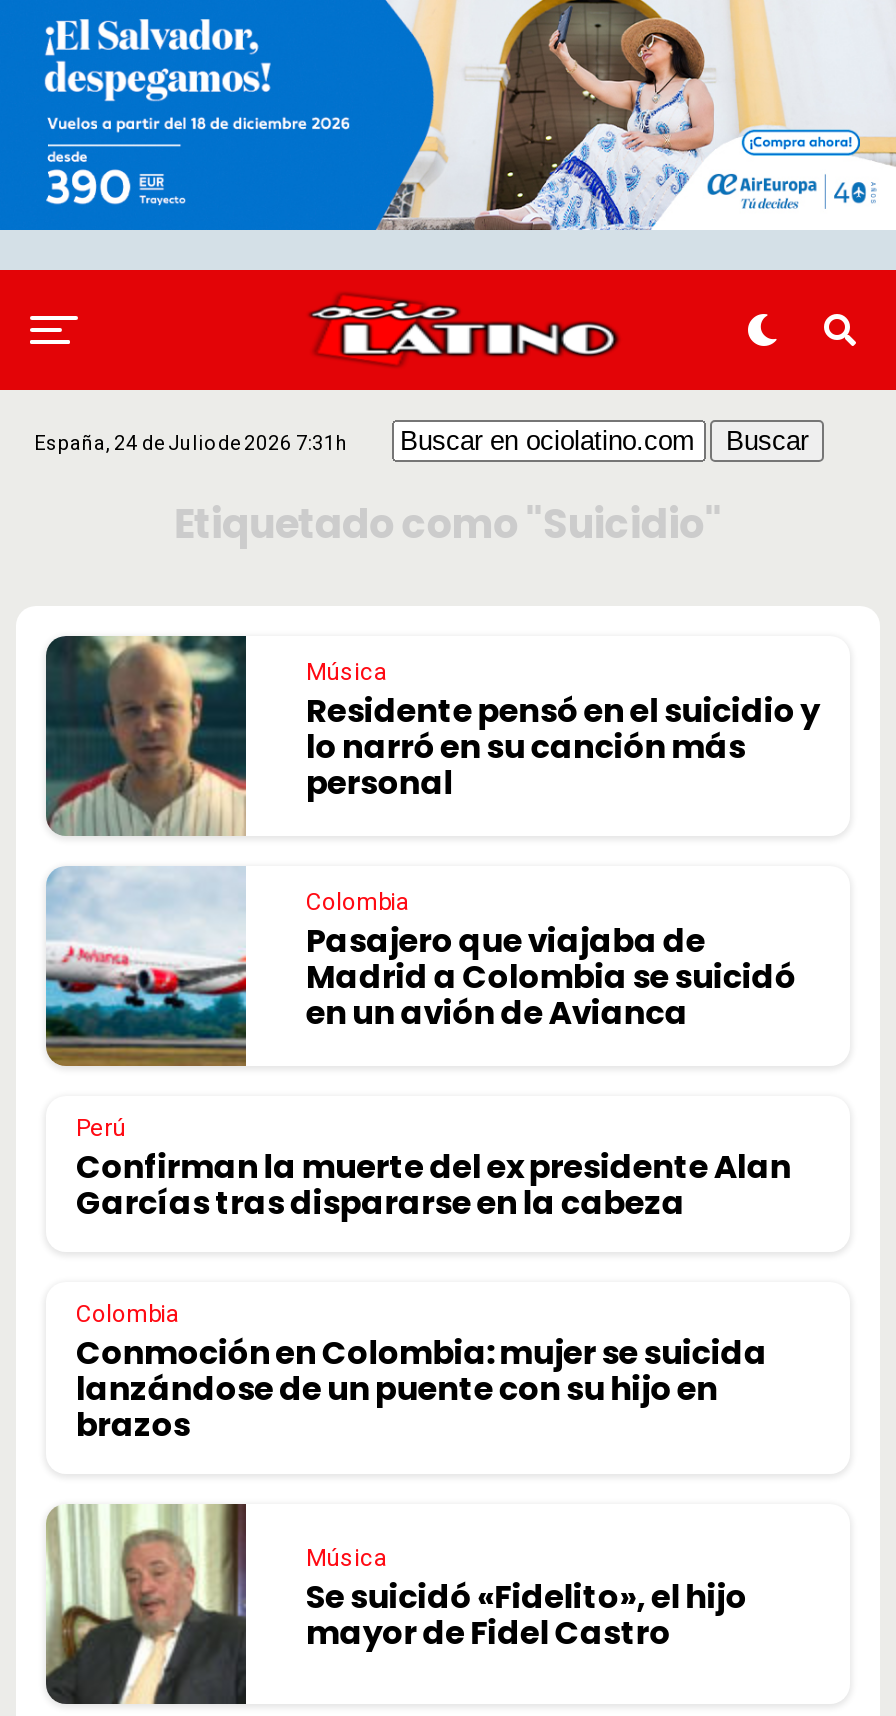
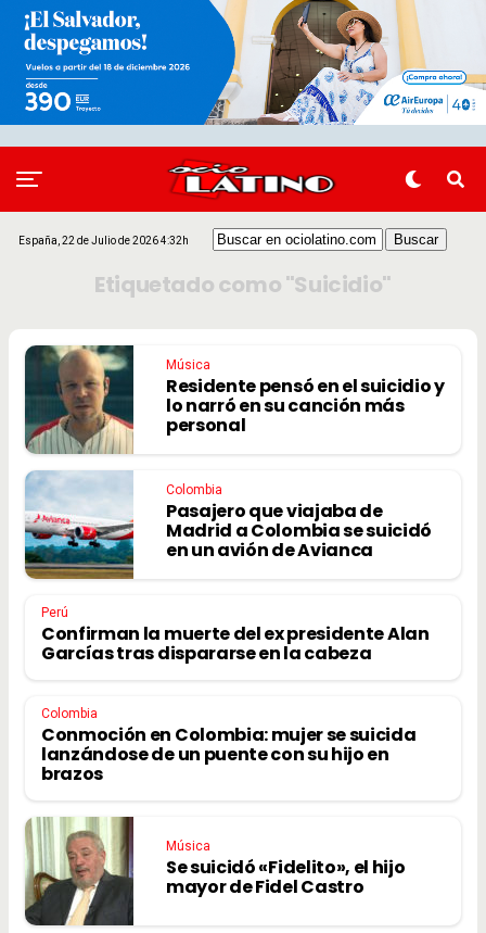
- España, 24 de Julio de 2026 7:31h
+ España, 22 de Julio de 2026 4:32h
